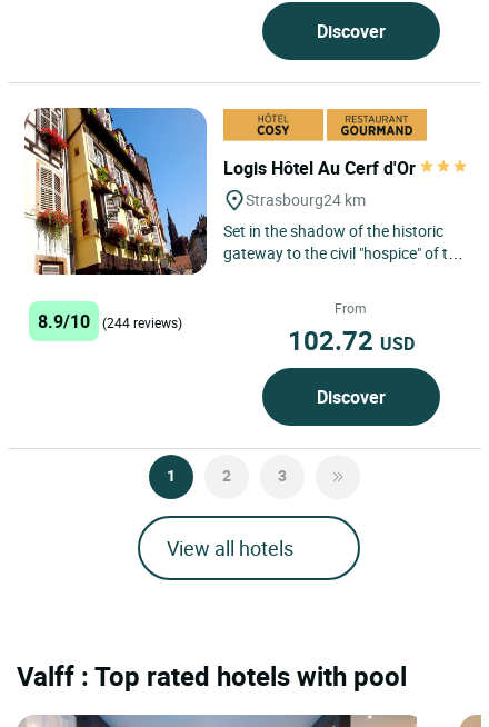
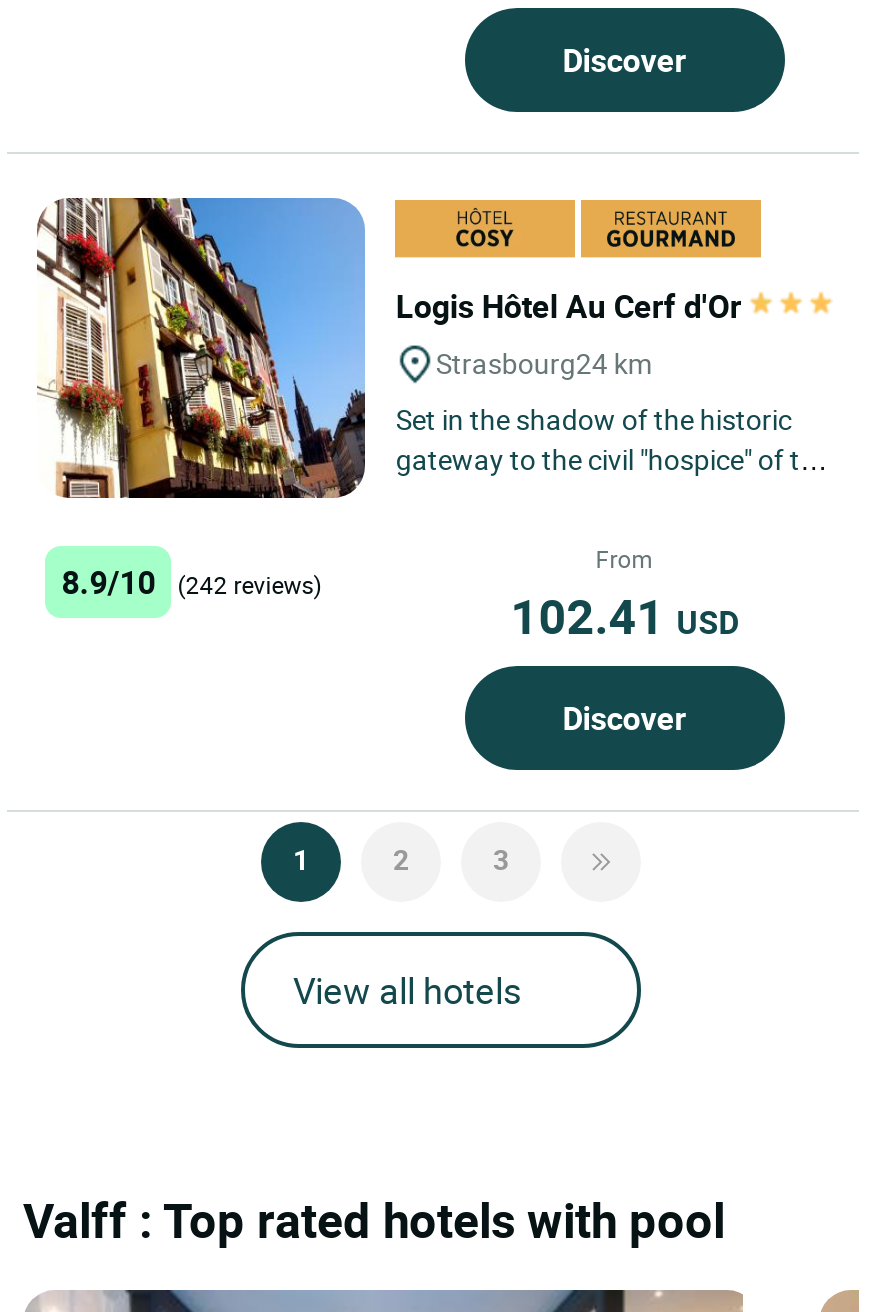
- 8.9/10 (244 reviews)
+ 8.9/10 (242 reviews)

- 102.72 USD
+ 102.41 USD
